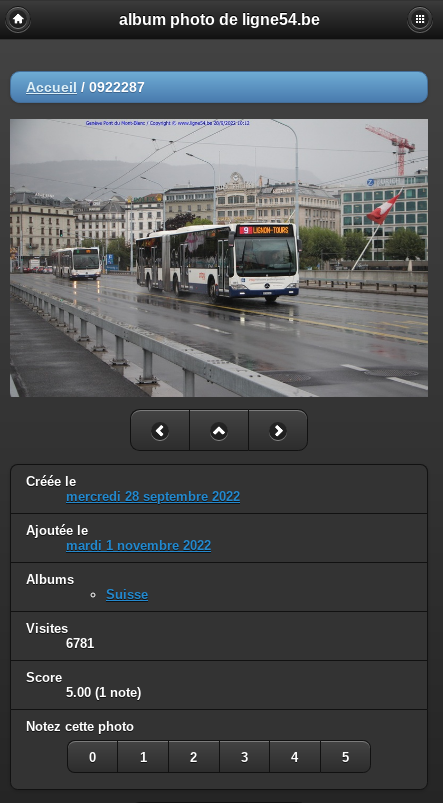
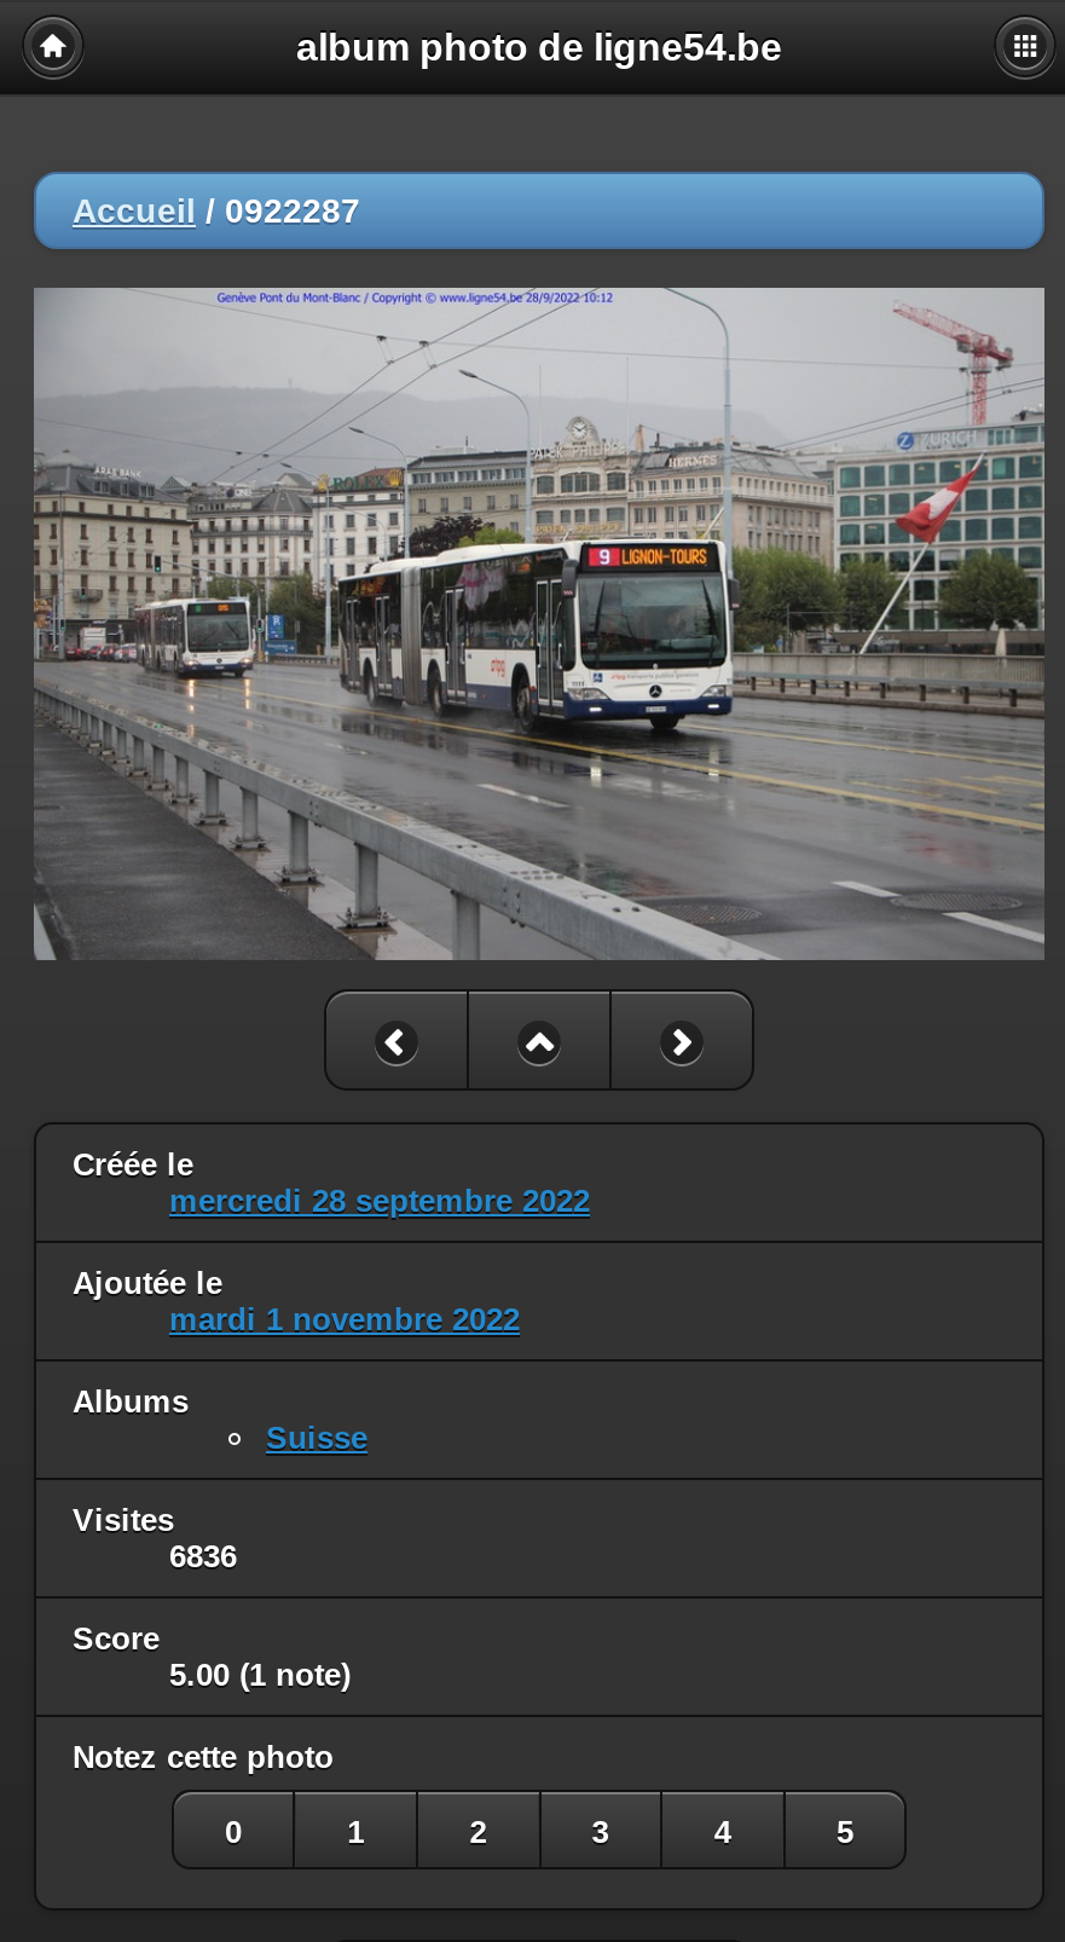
- 6781
+ 6836
